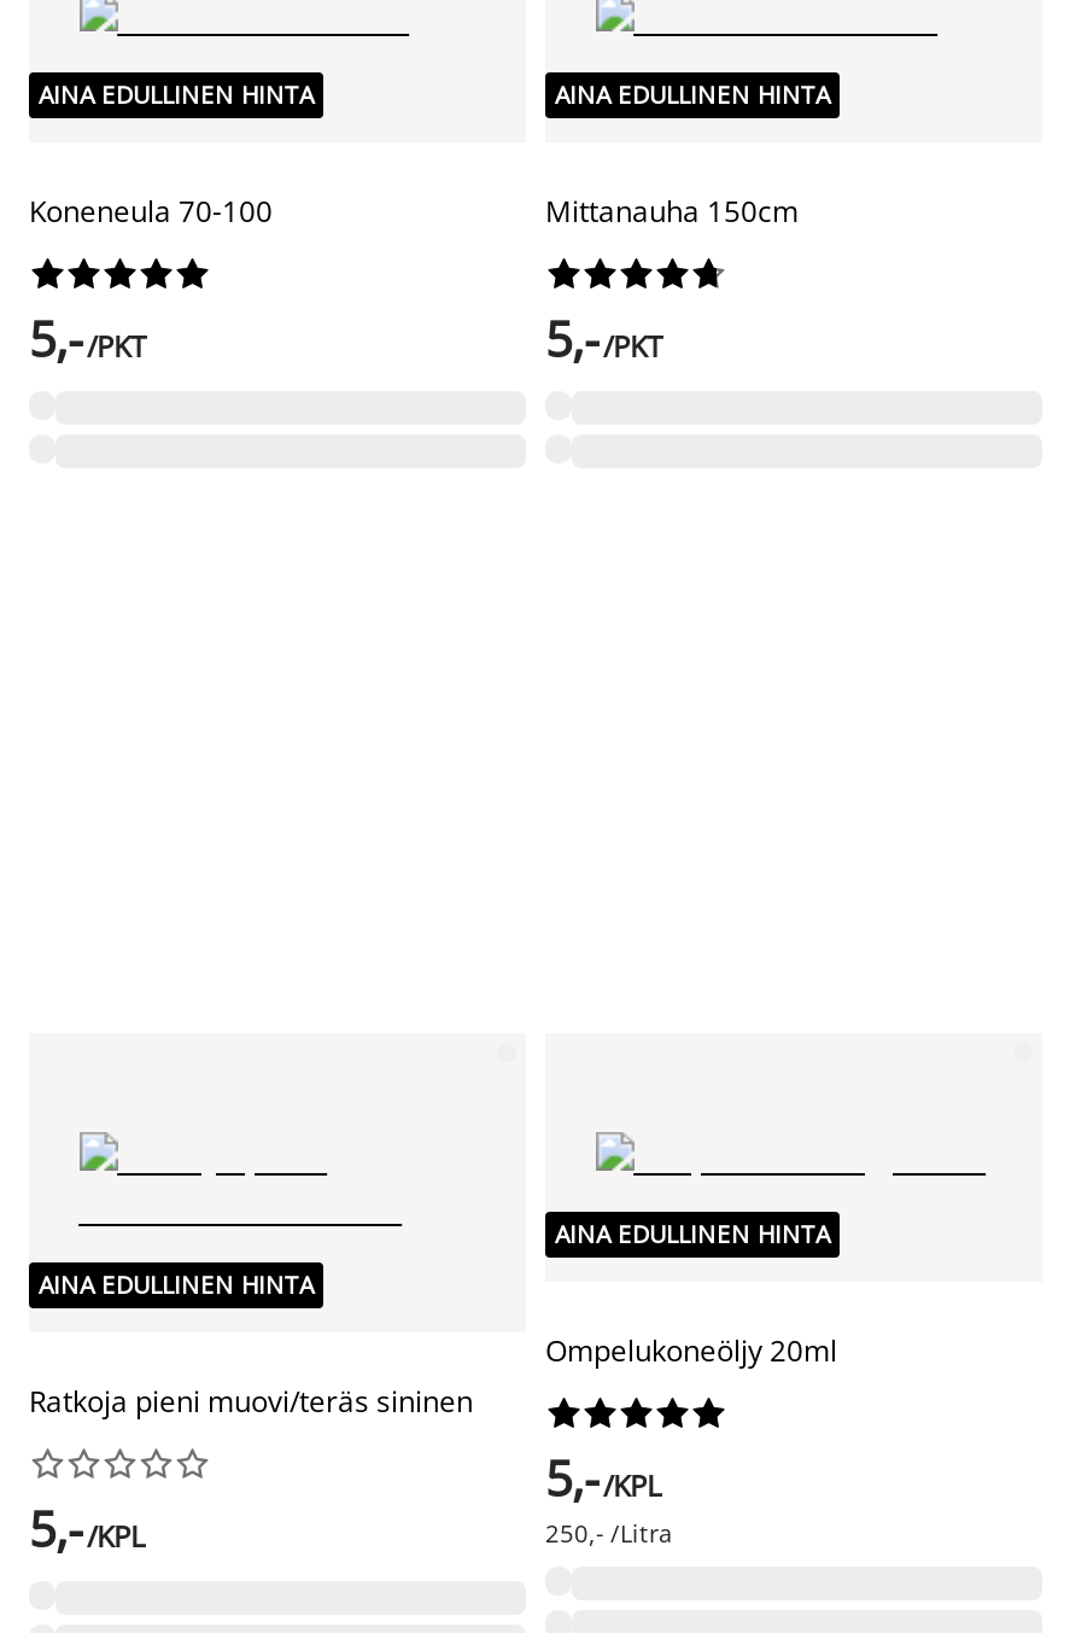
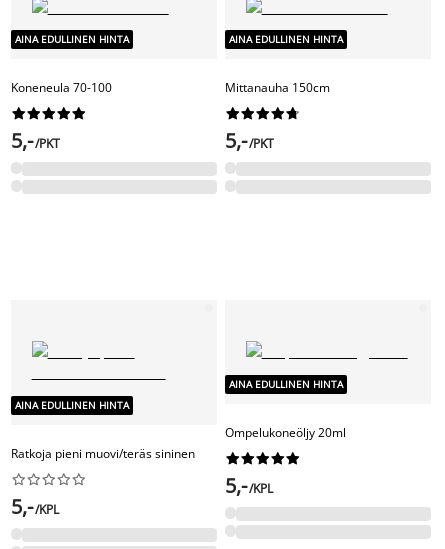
- 250,- /Litra
